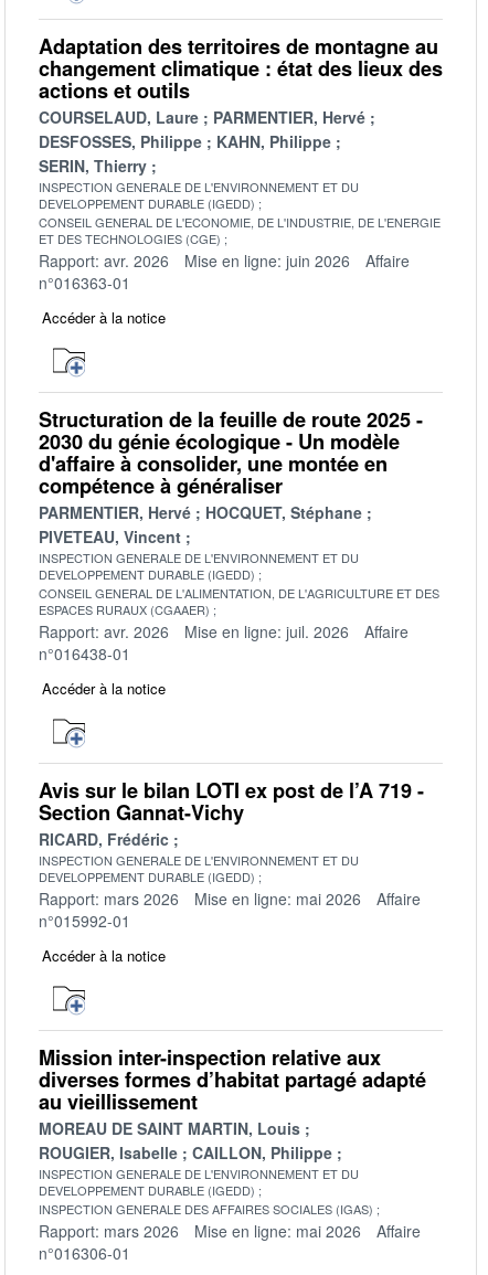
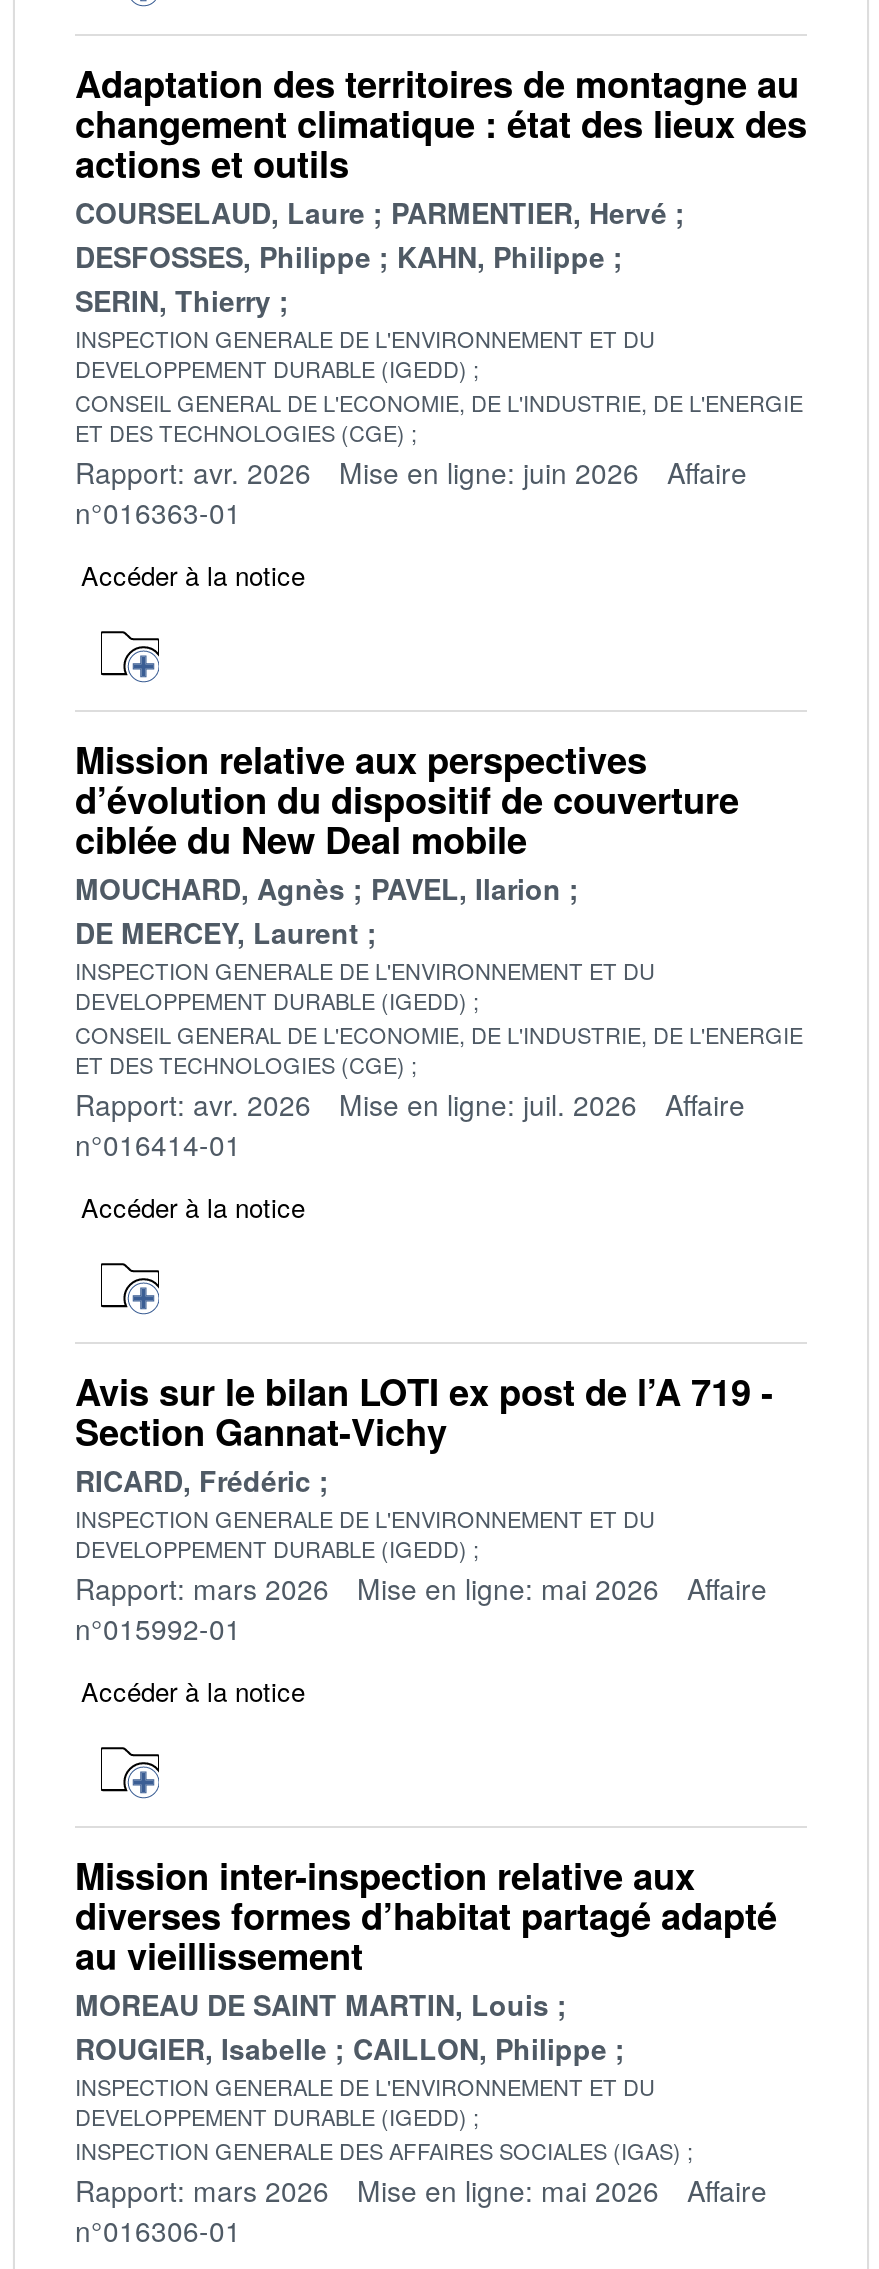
- Structuration de la feuille de route 2025 -
- 2030 du génie écologique - Un modèle
- d'affaire à consolider, une montée en
- compétence à généraliser
- PARMENTIER, Hervé
- HOCQUET, Stéphane
- PIVETEAU, Vincent
+ Mission relative aux perspectives
+ d’évolution du dispositif de couverture
+ ciblée du New Deal mobile
+ MOUCHARD, Agnès
+ PAVEL, Ilarion
+ DE MERCEY, Laurent

- CONSEIL GENERAL DE L'ALIMENTATION, DE L'AGRICULTURE ET DES
- ESPACES RURAUX (CGAAER)
+ CONSEIL GENERAL DE L'ECONOMIE, DE L'INDUSTRIE, DE L'ENERGIE
+ ET DES TECHNOLOGIES (CGE)

- n°016438-01
+ n°016414-01
